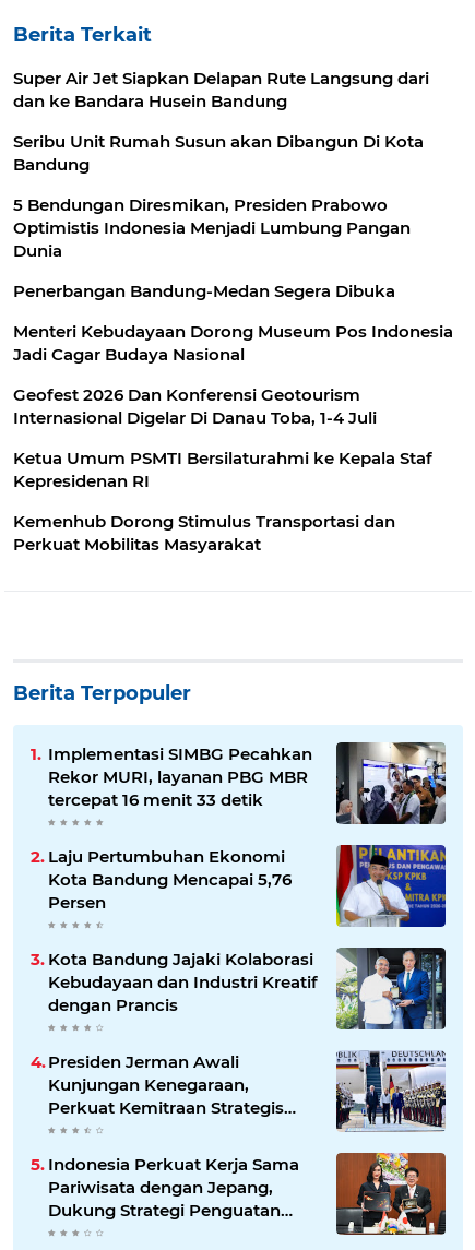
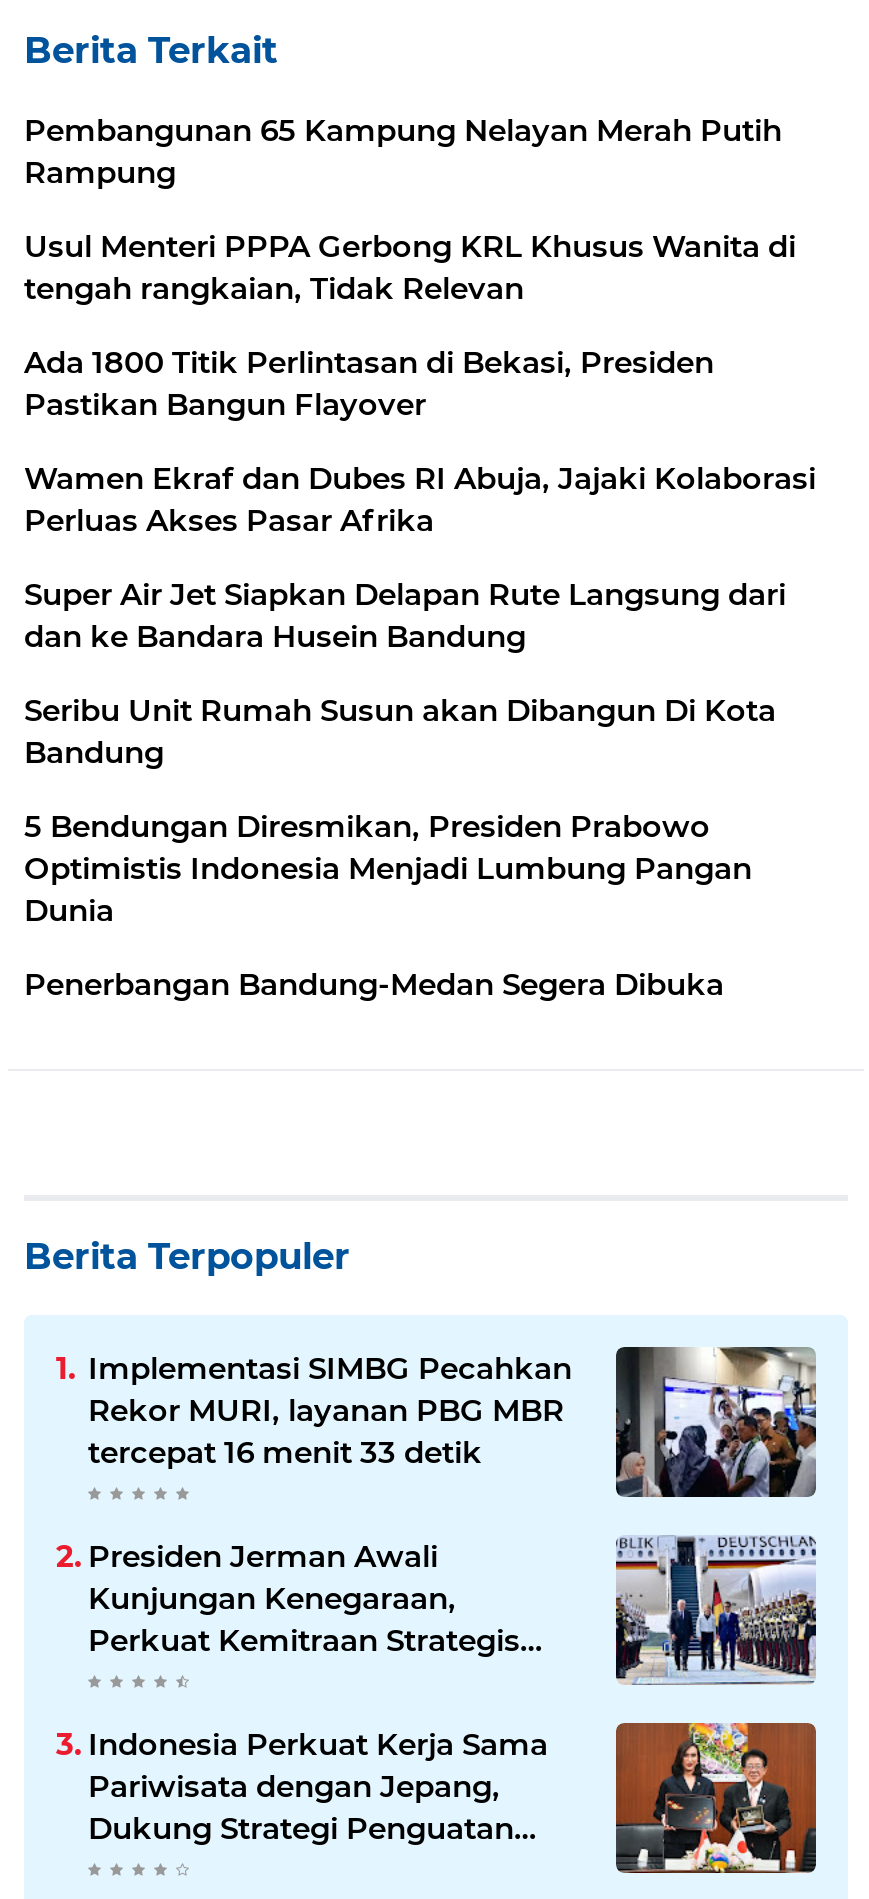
+ Pembangunan 65 Kampung Nelayan Merah Putih
+ Rampung
+ Usul Menteri PPPA Gerbong KRL Khusus Wanita di
+ tengah rangkaian, Tidak Relevan
+ Ada 1800 Titik Perlintasan di Bekasi, Presiden
+ Pastikan Bangun Flayover
+ Wamen Ekraf dan Dubes RI Abuja, Jajaki Kolaborasi
+ Perluas Akses Pasar Afrika

moved down: Super Air Jet Siapkan Delapan Rute Langsung dari | dan ke Bandara Husein Bandung | Seribu Unit Rumah Susun akan Dibangun Di Kota | Bandung | 5 Bendungan Diresmikan, Presiden Prabowo | Optimistis Indonesia Menjadi Lumbung Pangan | Dunia | Penerbangan Bandung-Medan Segera Dibuka

- Menteri Kebudayaan Dorong Museum Pos Indonesia
- Jadi Cagar Budaya Nasional
- Geofest 2026 Dan Konferensi Geotourism
- Internasional Digelar Di Danau Toba, 1-4 Juli
- Ketua Umum PSMTI Bersilaturahmi ke Kepala Staf
- Kepresidenan RI
- Kemenhub Dorong Stimulus Transportasi dan
- Perkuat Mobilitas Masyarakat

- [image]
- Laju Pertumbuhan Ekonomi
- Kota Bandung Mencapai 5,76
- Persen
- Kota Bandung Jajaki Kolaborasi
- Kebudayaan dan Industri Kreatif
- dengan Prancis

- [image]
